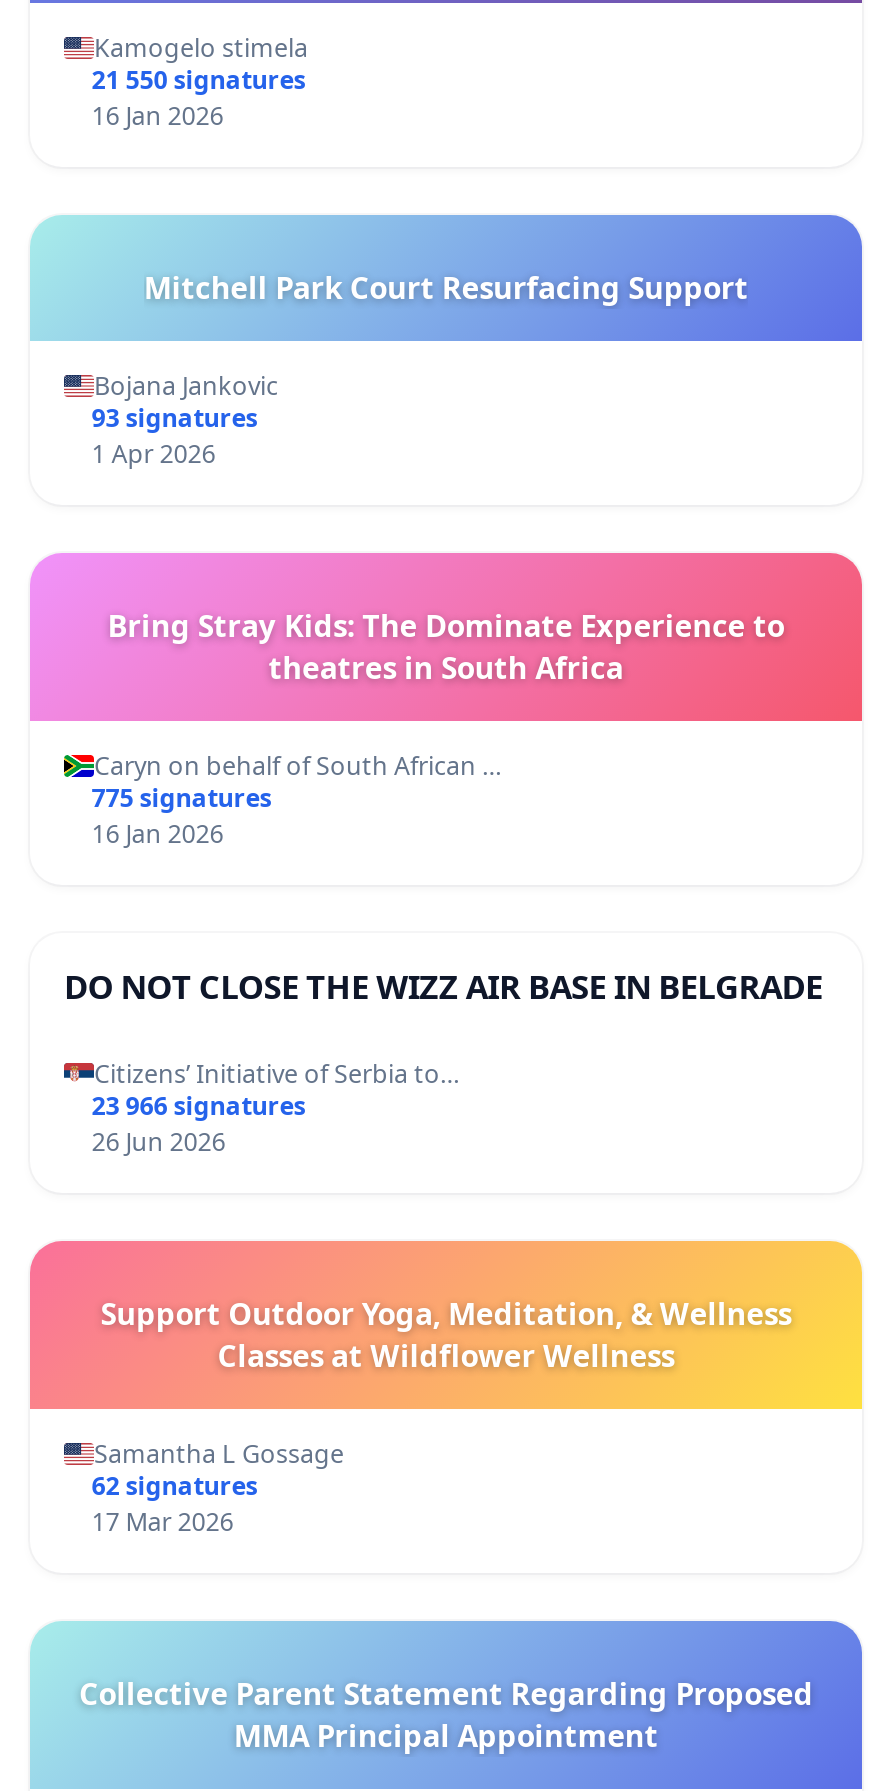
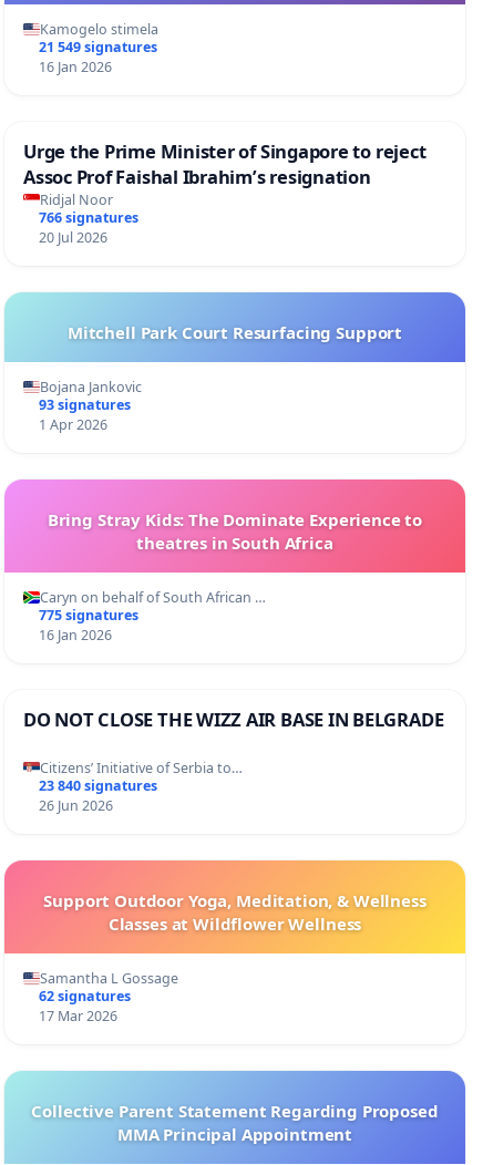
- 21 550 signatures
+ 21 549 signatures

+ Urge the Prime Minister of Singapore to reject
+ Assoc Prof Faishal Ibrahim’s resignation
+ Ridjal Noor
+ 766 signatures
+ 20 Jul 2026

- 23 966 signatures
+ 23 840 signatures
